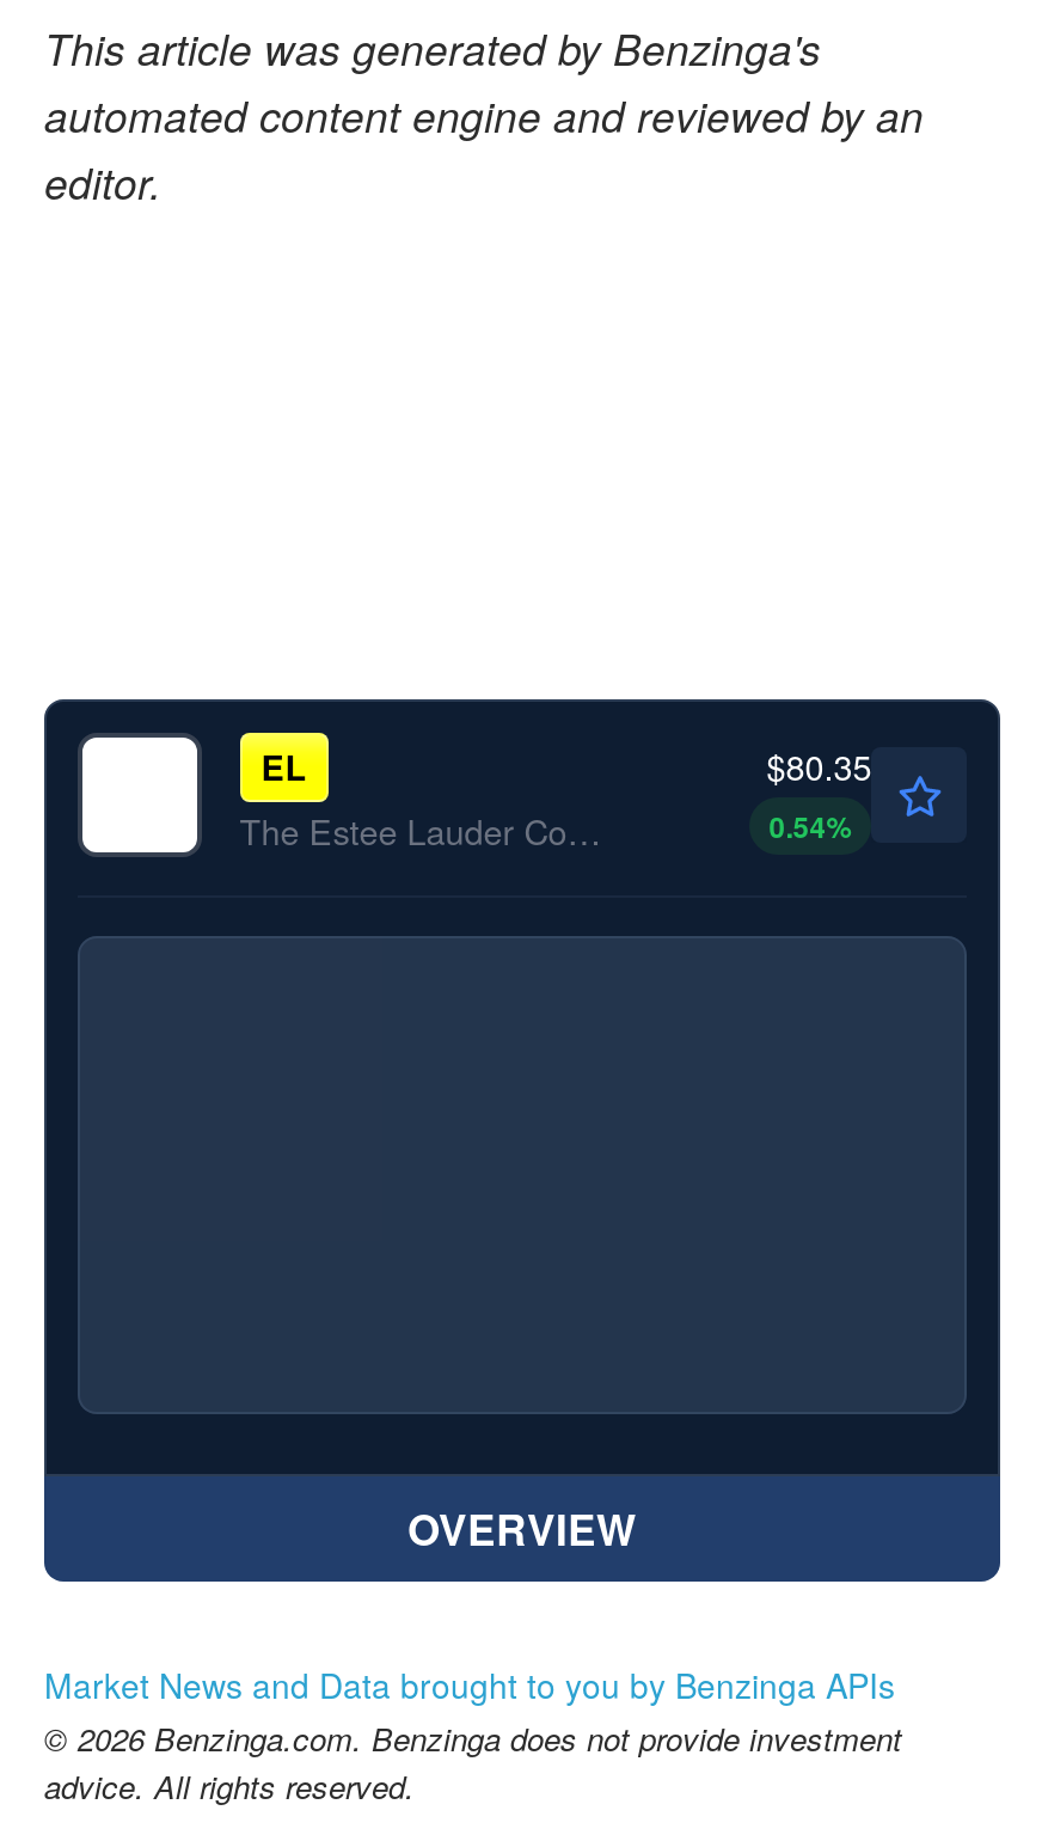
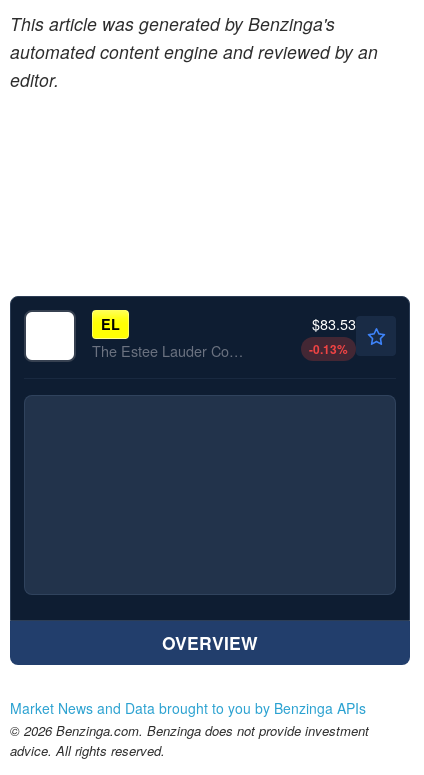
- $80.35
+ $83.53

- 0.54%
+ -0.13%
